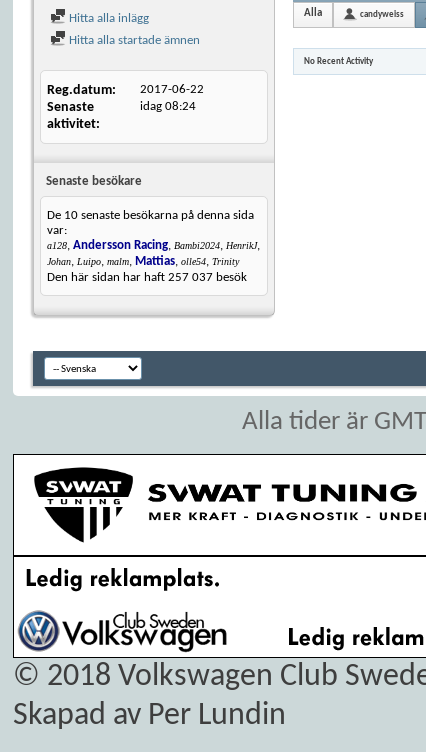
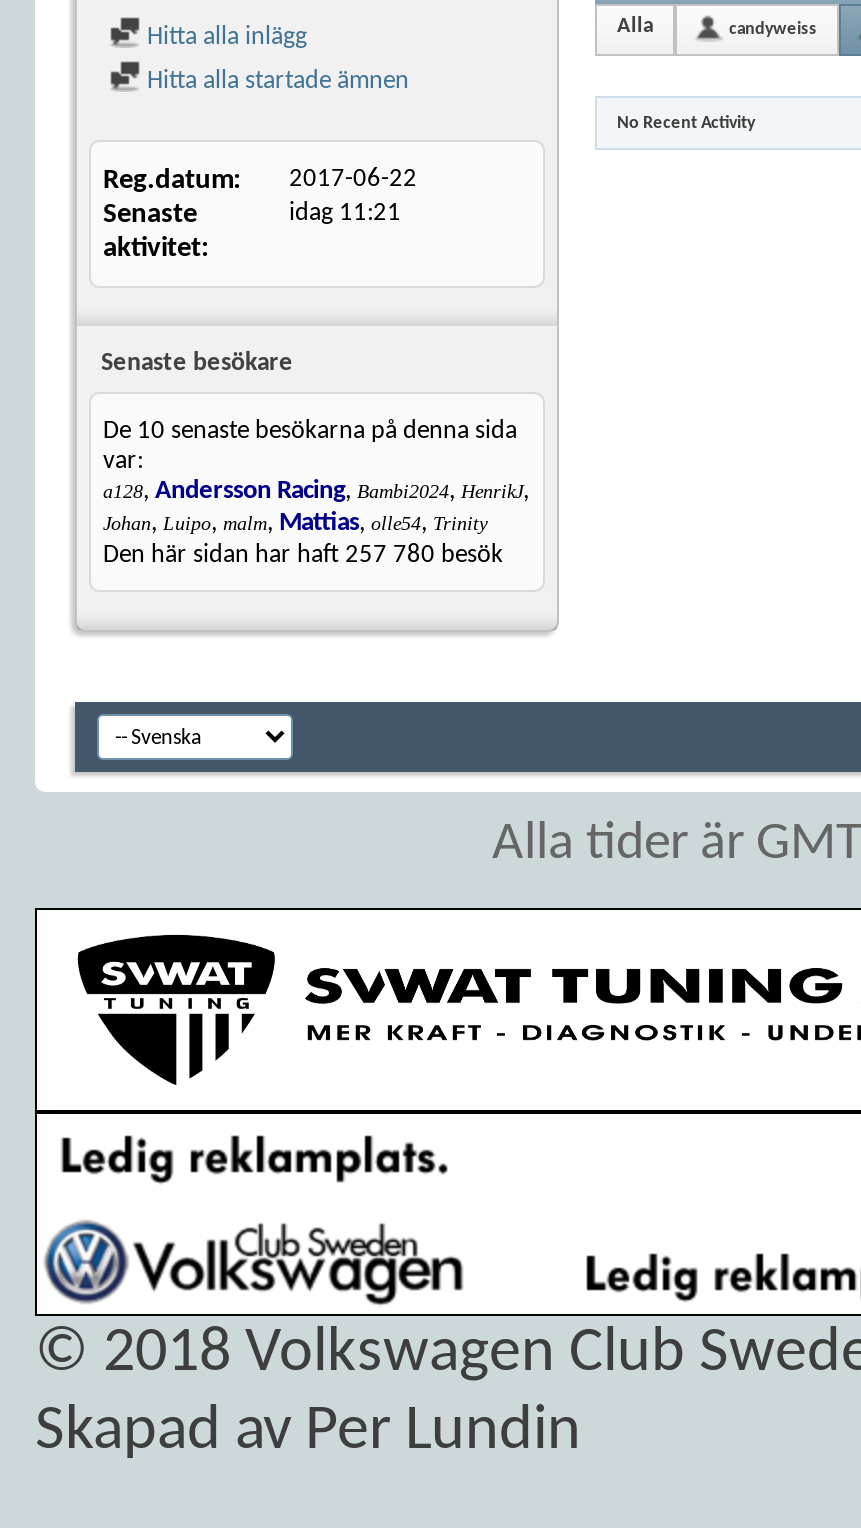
- idag 08:24
+ idag 11:21

- Den här sidan har haft 257 037 besök
+ Den här sidan har haft 257 780 besök
